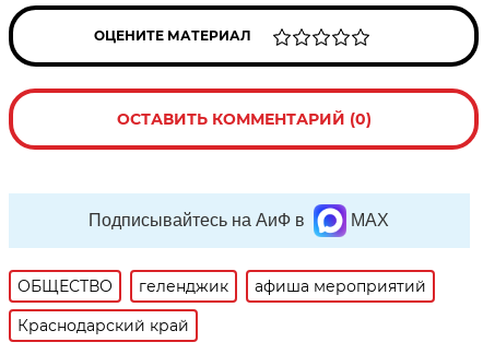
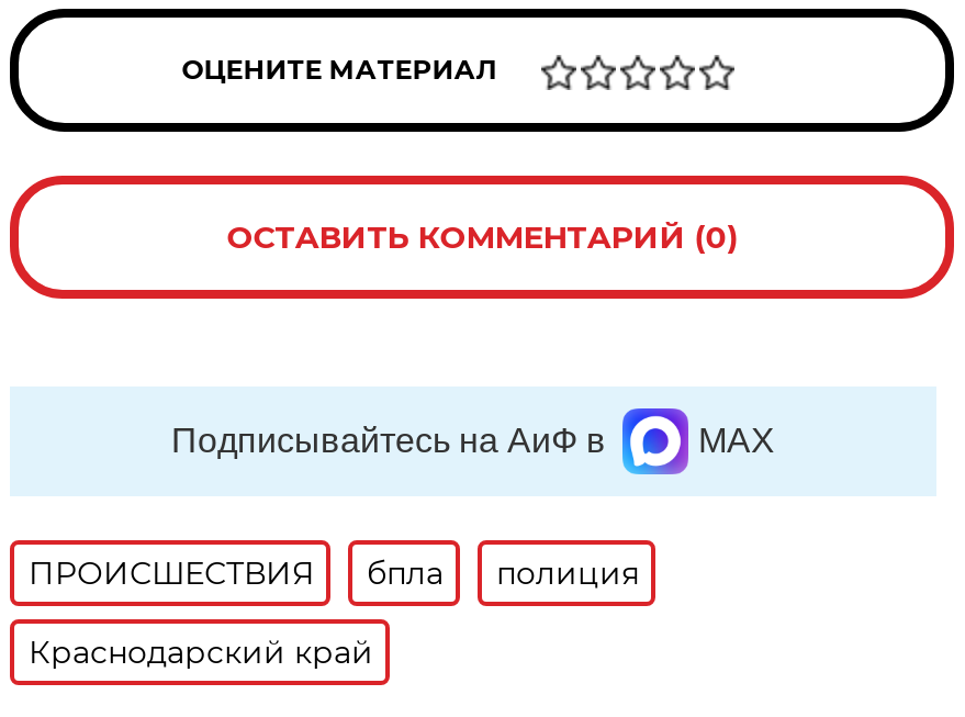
- ОБЩЕСТВО
- геленджик
- афиша мероприятий
+ ПРОИСШЕСТВИЯ
+ бпла
+ полиция
